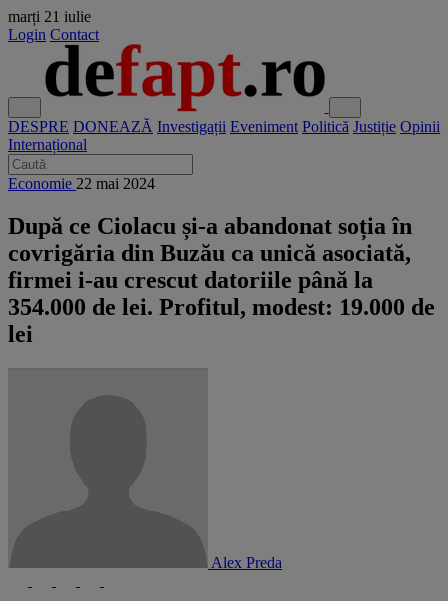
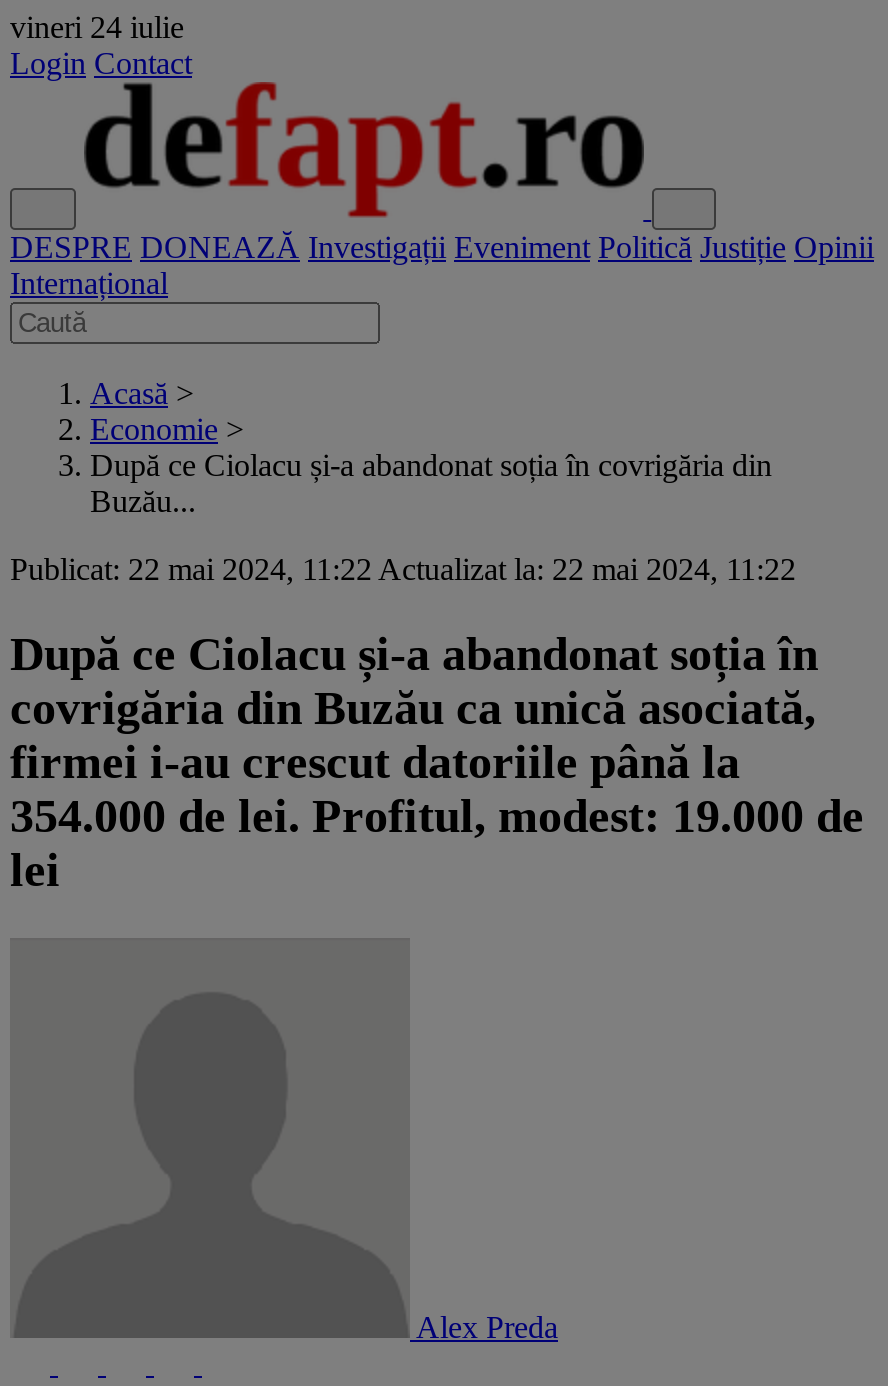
- marți 21 iulie
+ vineri 24 iulie

- Economie22 mai 2024
+ Acasă >
+ Economie >
+ După ce Ciolacu și-a abandonat soția în covrigăria din
+ Buzău...
+ Publicat: 22 mai 2024, 11:22 Actualizat la: 22 mai 2024, 11:22
